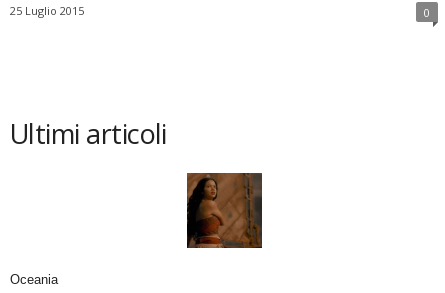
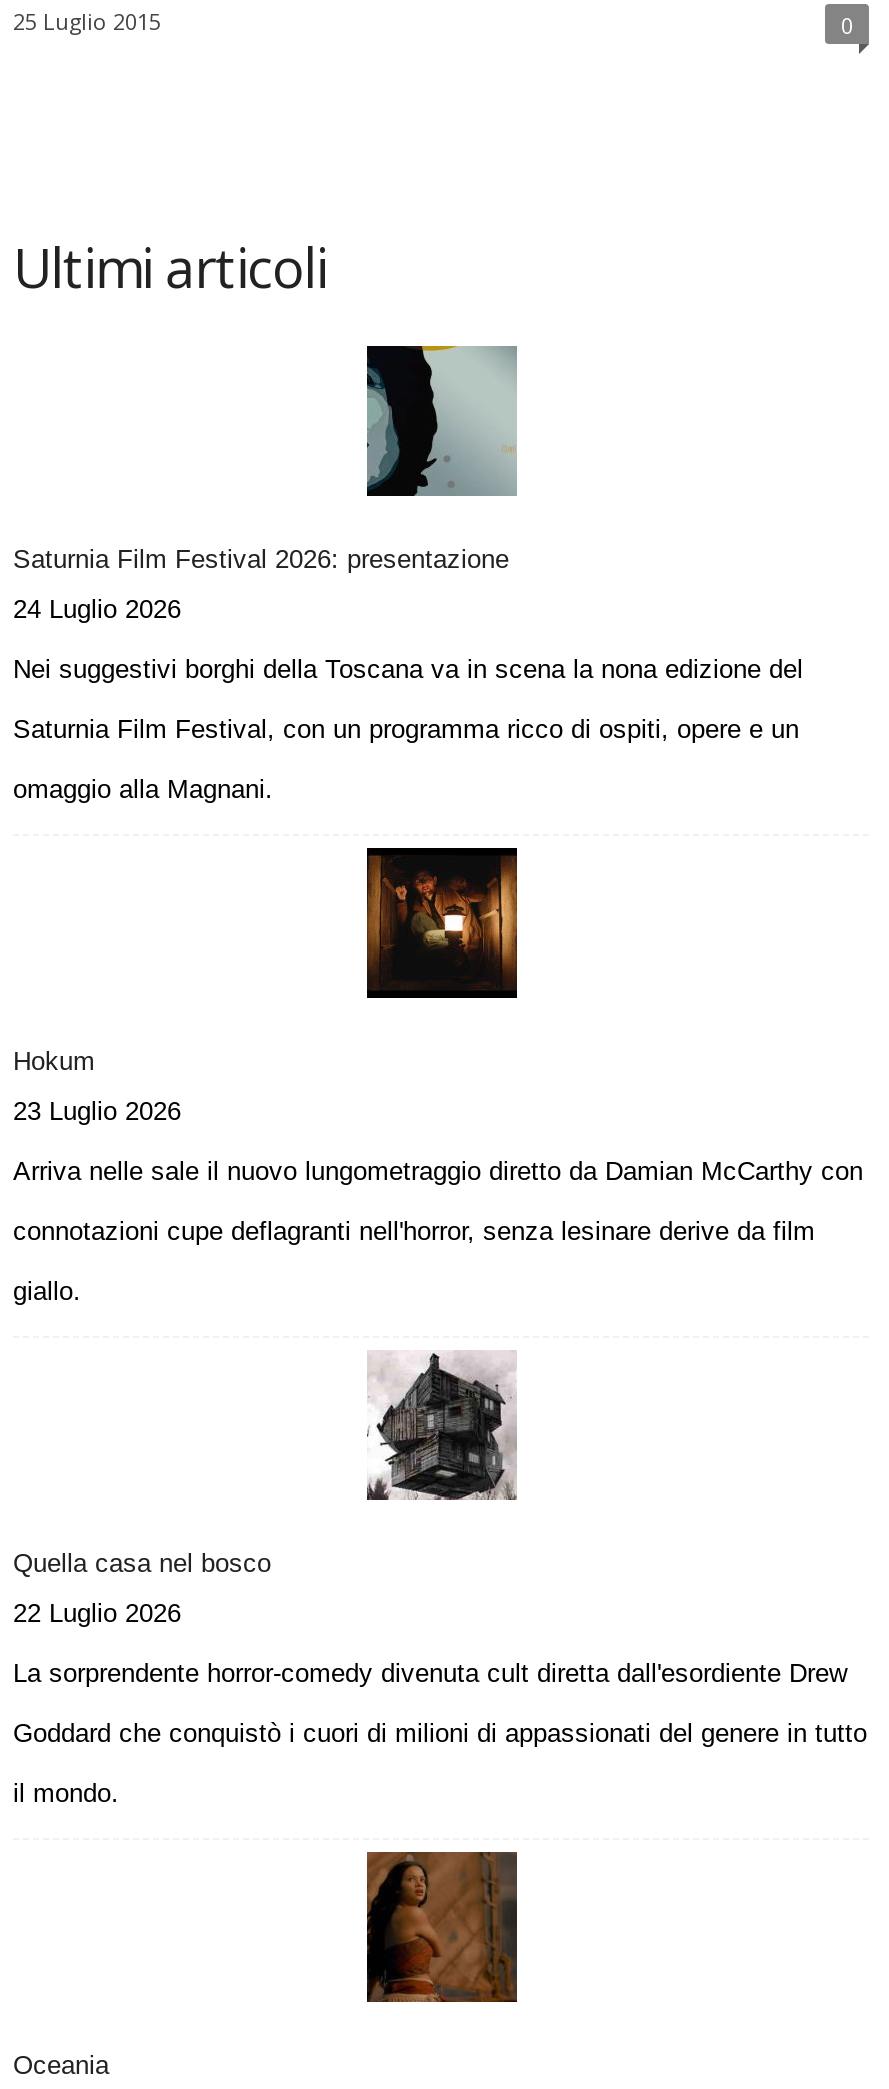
+ [image]
+ Saturnia Film Festival 2026: presentazione
+ 24 Luglio 2026
+ Nei suggestivi borghi della Toscana va in scena la nona edizione del
+ Saturnia Film Festival, con un programma ricco di ospiti, opere e un
+ omaggio alla Magnani.

+ [image]
+ Hokum
+ 23 Luglio 2026
+ Arriva nelle sale il nuovo lungometraggio diretto da Damian McCarthy con
+ connotazioni cupe deflagranti nell'horror, senza lesinare derive da film
+ giallo.

+ [image]
+ Quella casa nel bosco
+ 22 Luglio 2026
+ La sorprendente horror-comedy divenuta cult diretta dall'esordiente Drew
+ Goddard che conquistò i cuori di milioni di appassionati del genere in tutto
+ il mondo.
